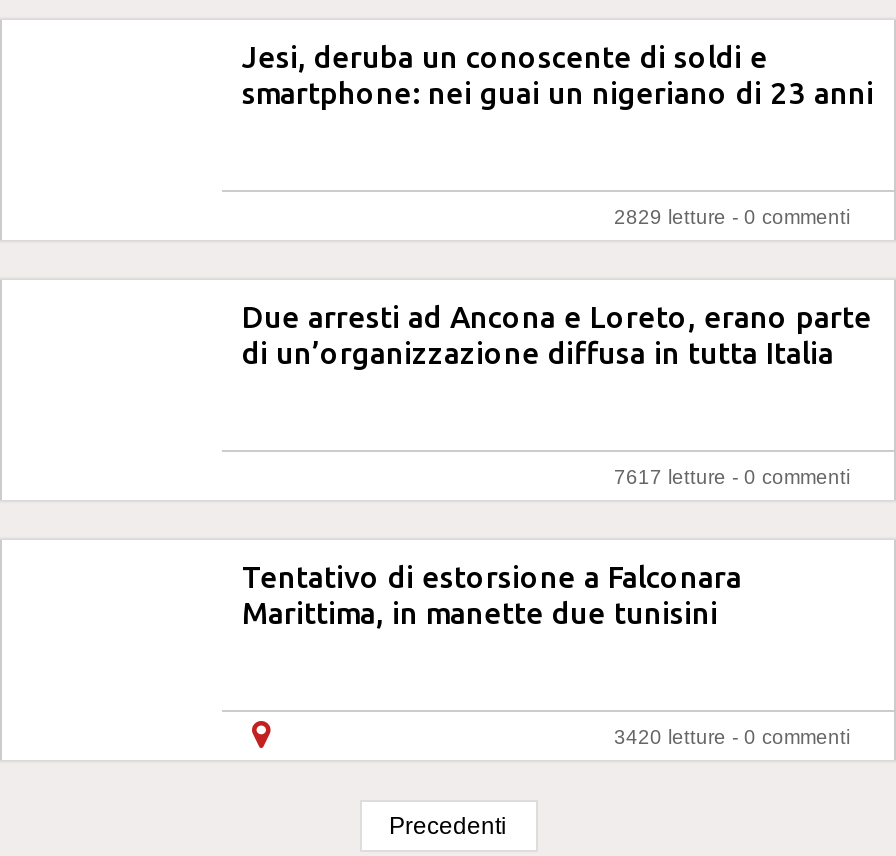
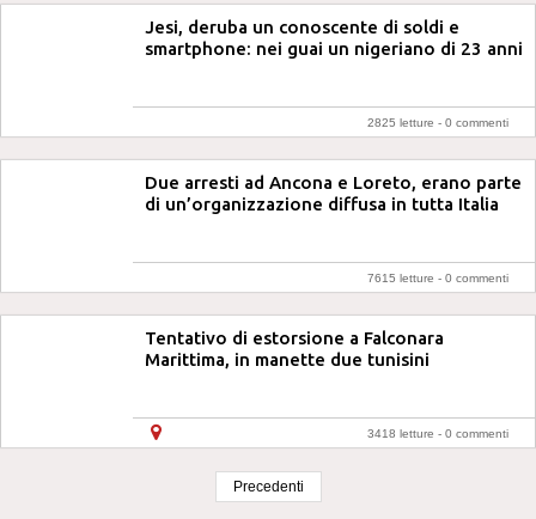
- 2829 letture - 0 commenti
+ 2825 letture - 0 commenti

- 7617 letture - 0 commenti
+ 7615 letture - 0 commenti

- 3420 letture - 0 commenti
+ 3418 letture - 0 commenti
